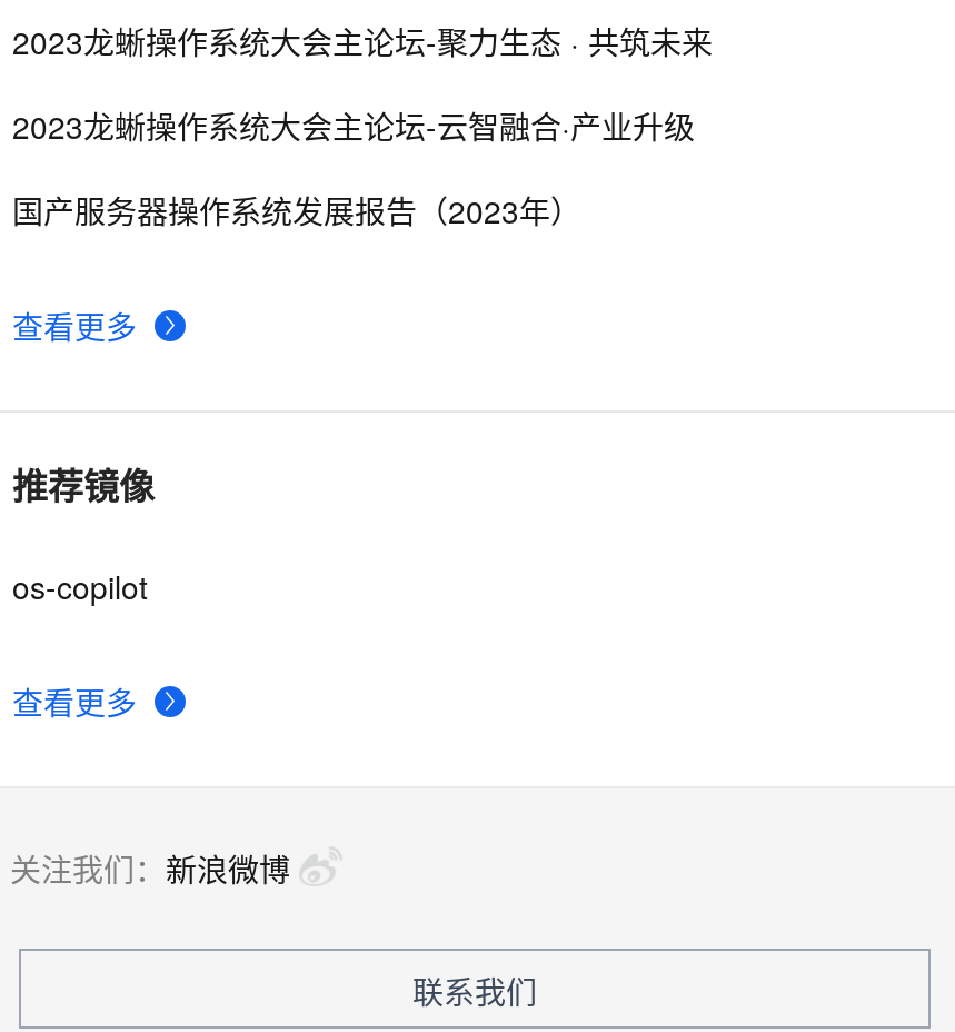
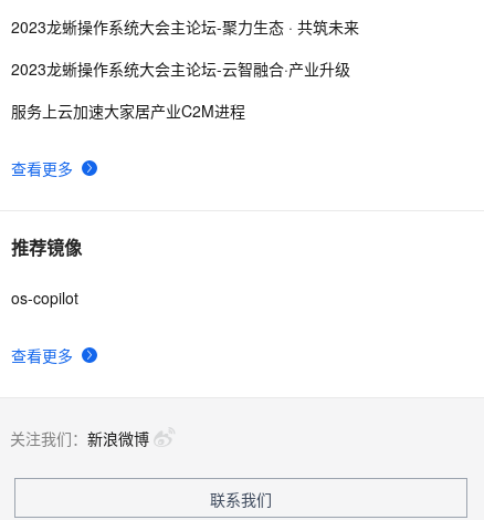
- 国产服务器操作系统发展报告（2023年）
+ 服务上云加速大家居产业C2M进程
